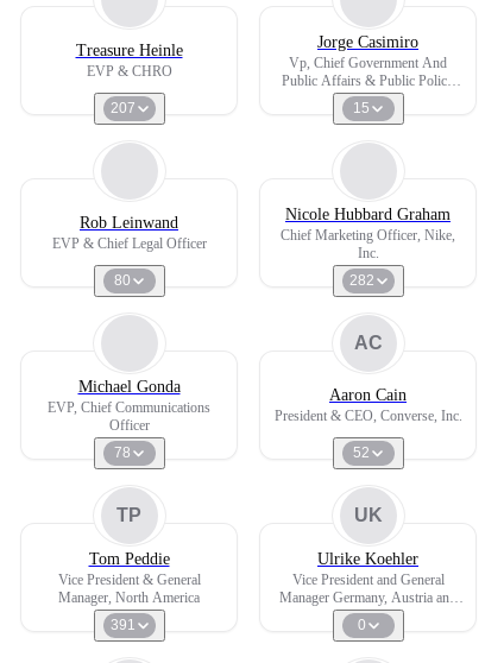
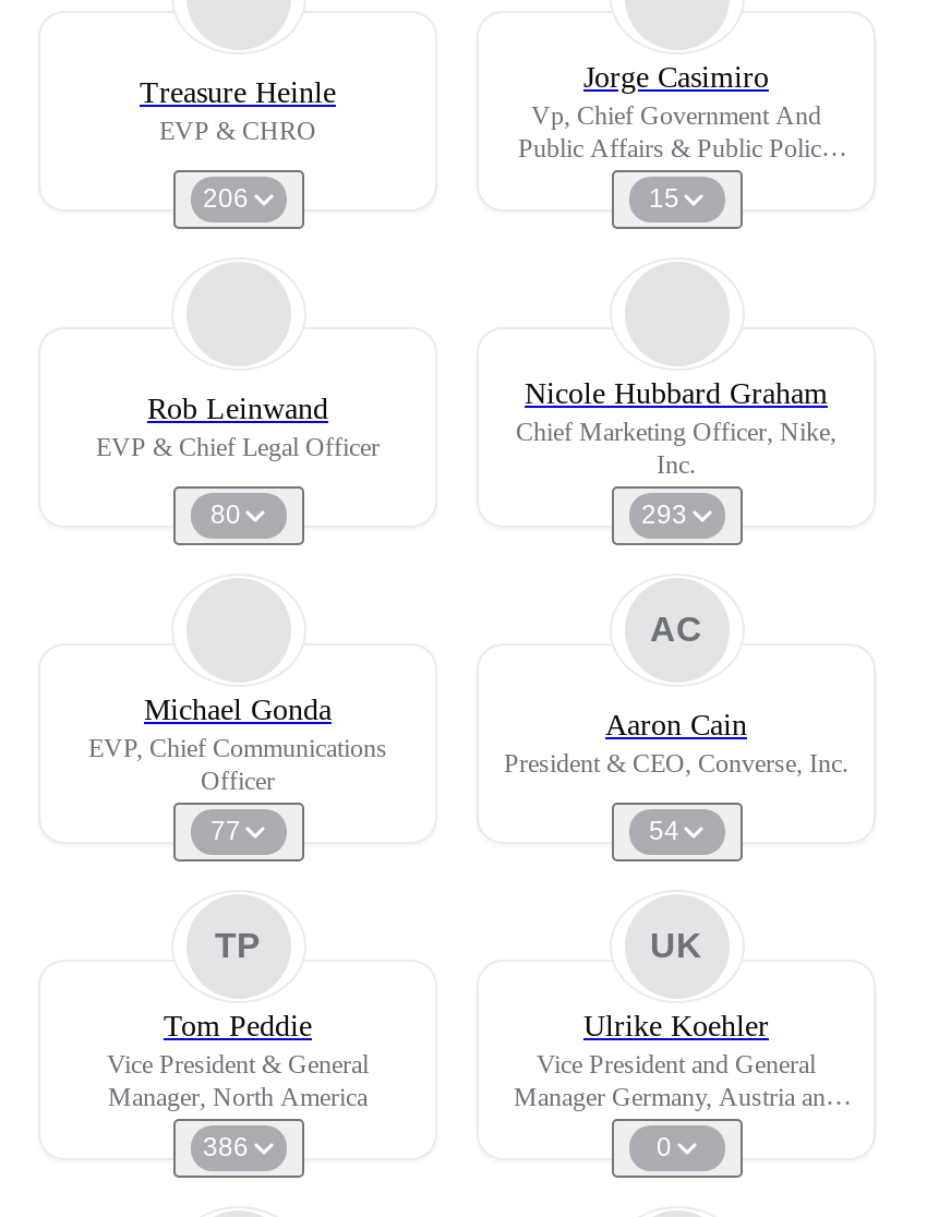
- 207
+ 206

- 282
+ 293

- 78
+ 77

- 52
+ 54

- 391
+ 386
